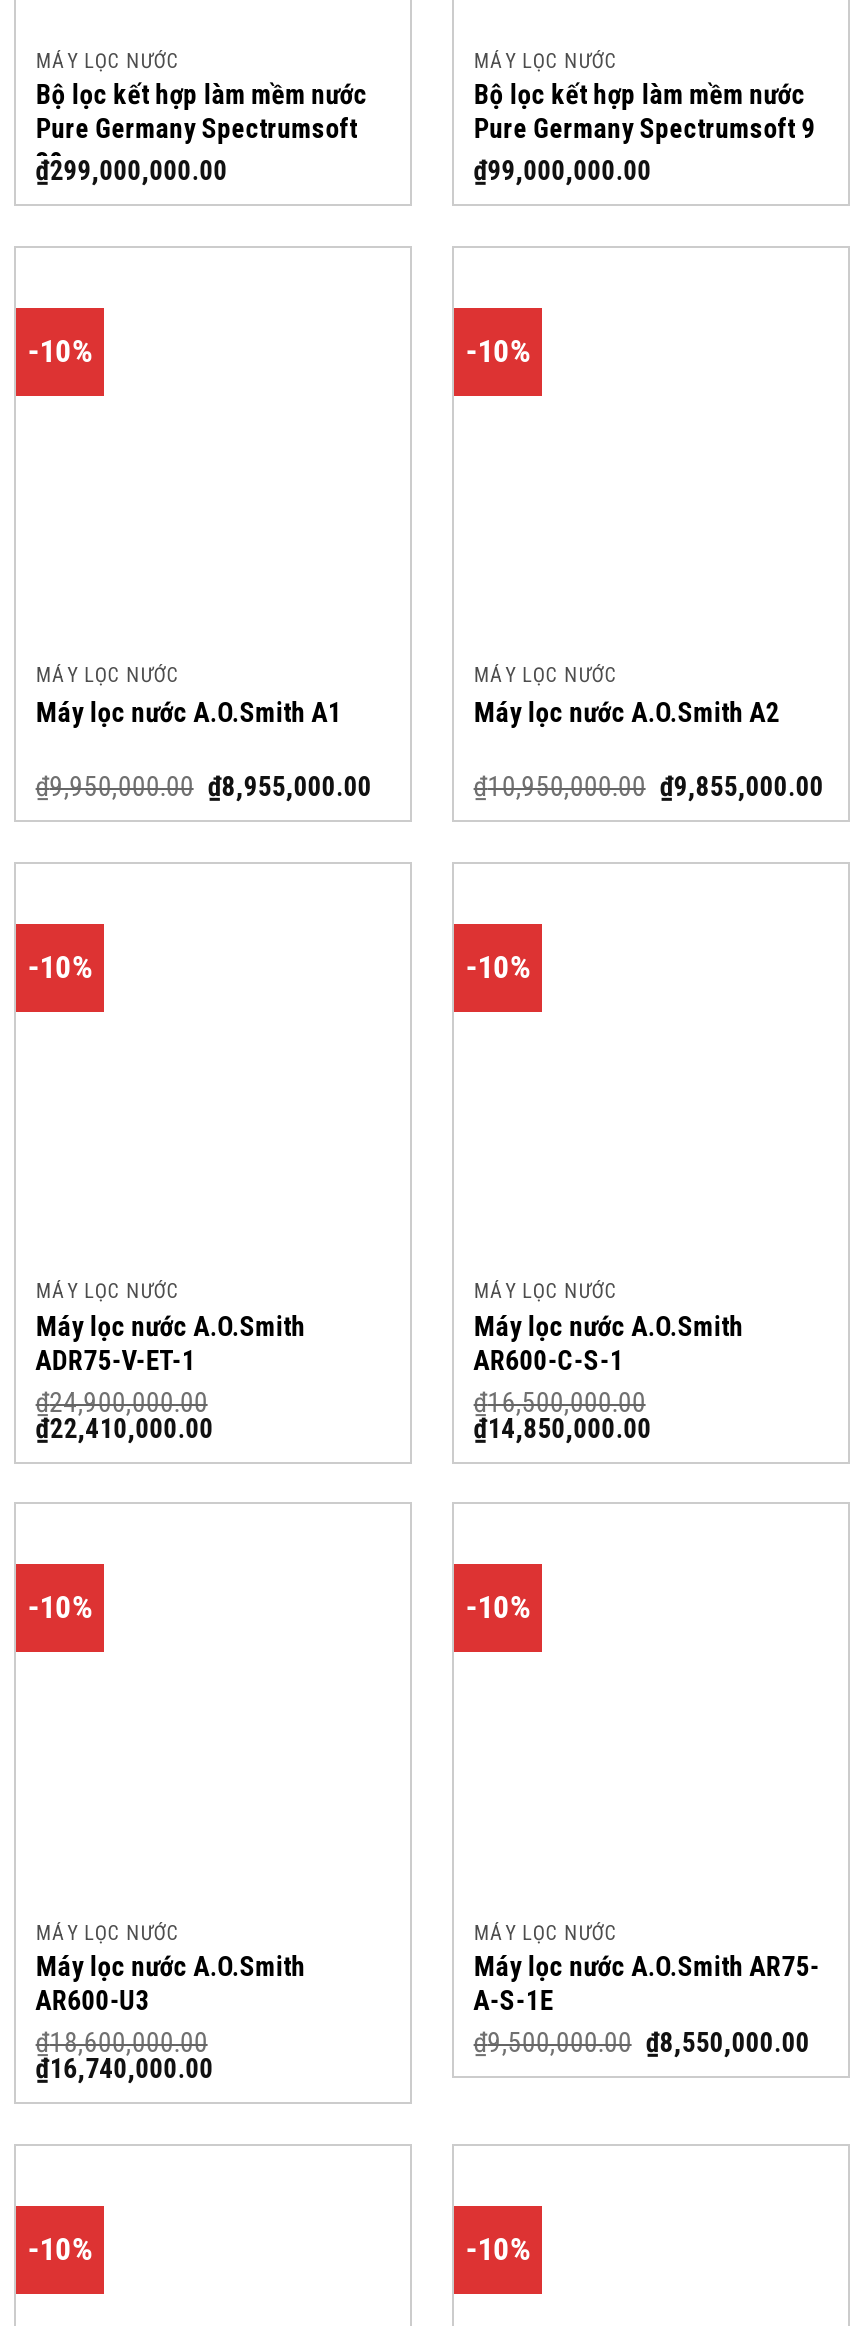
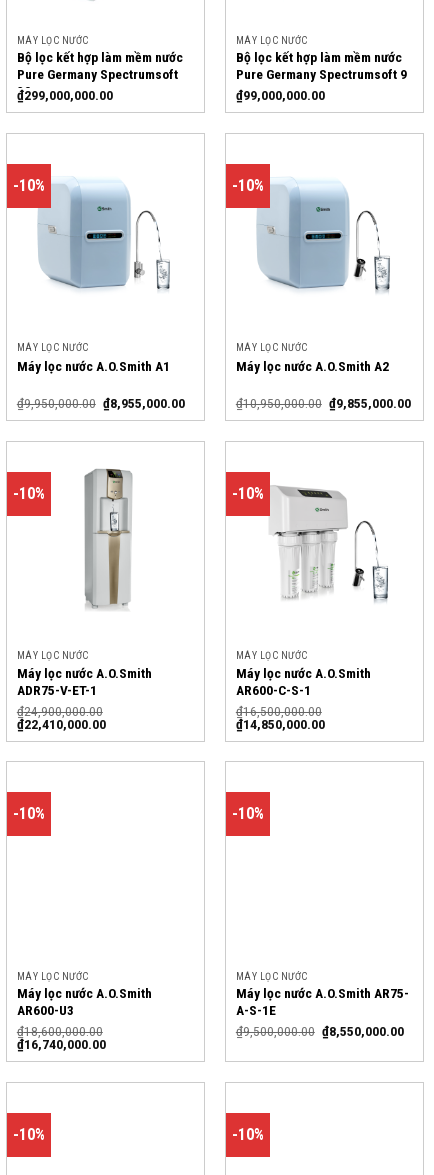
+ [image]

+ [image]

+ [image]

+ [image]
